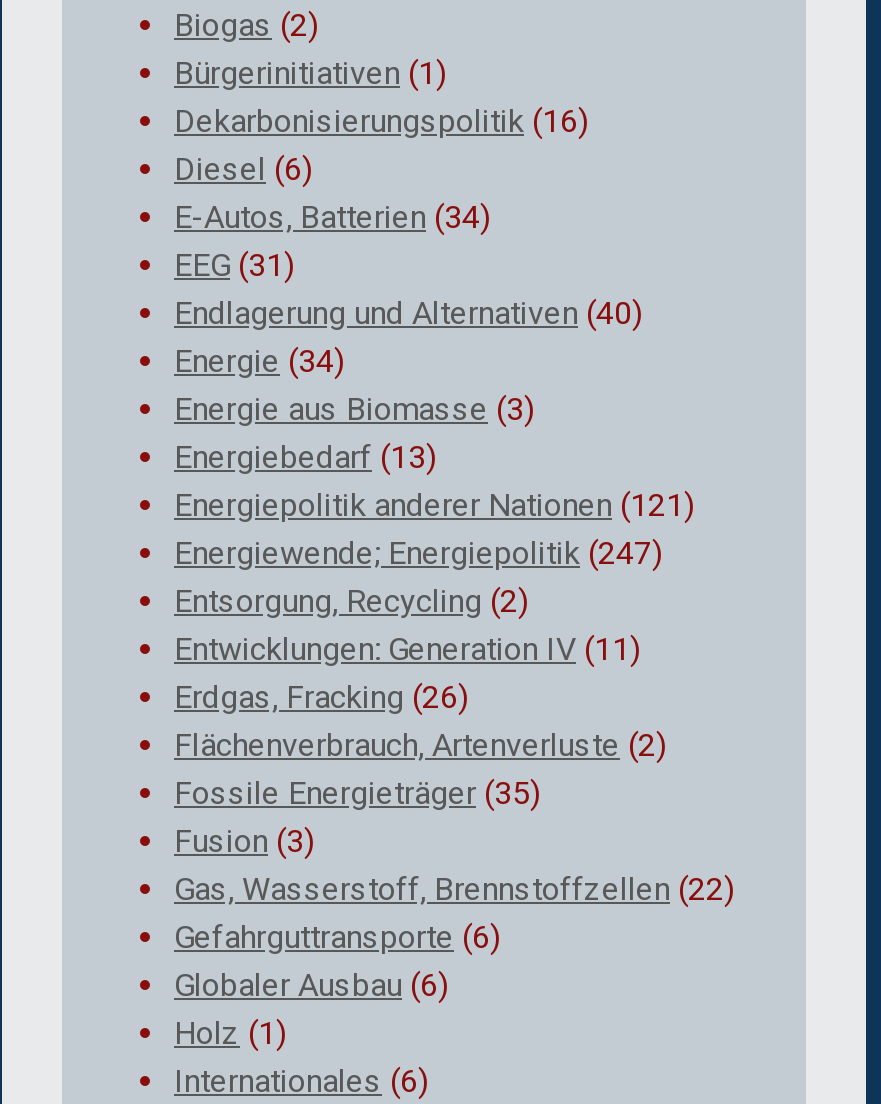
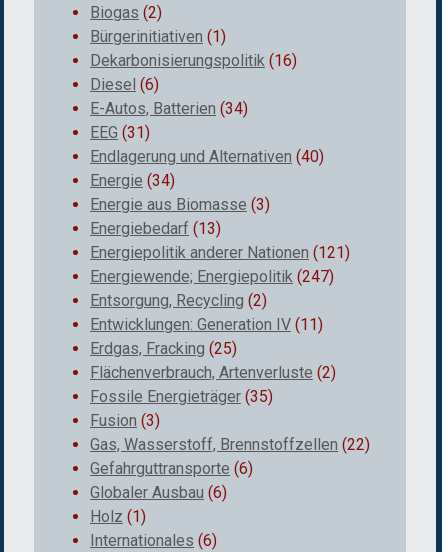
- Erdgas, Fracking (26)
+ Erdgas, Fracking (25)
